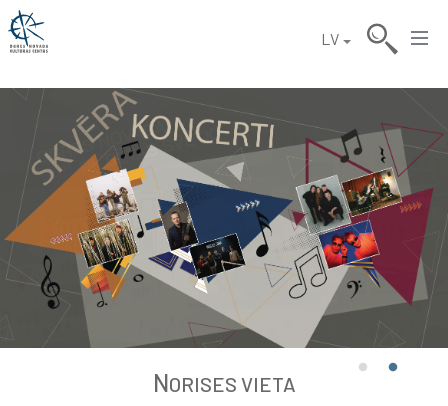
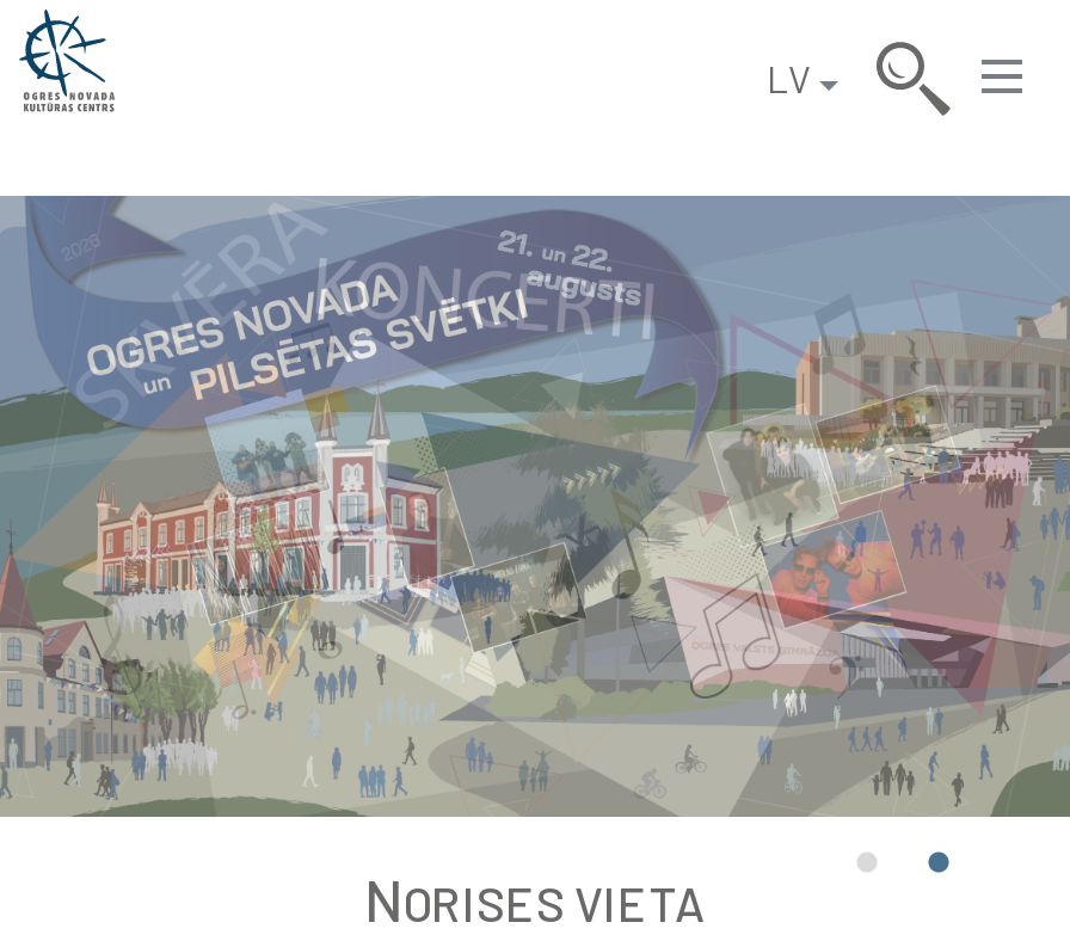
- [image]
+ [image]
